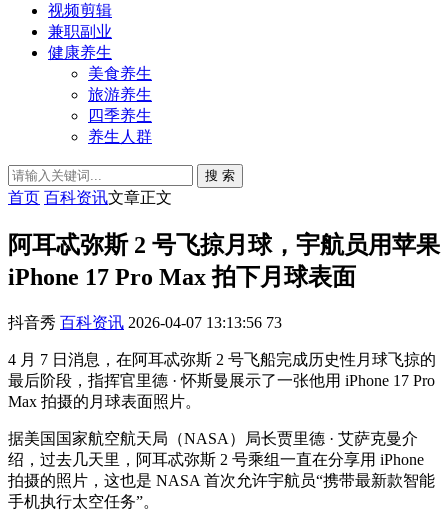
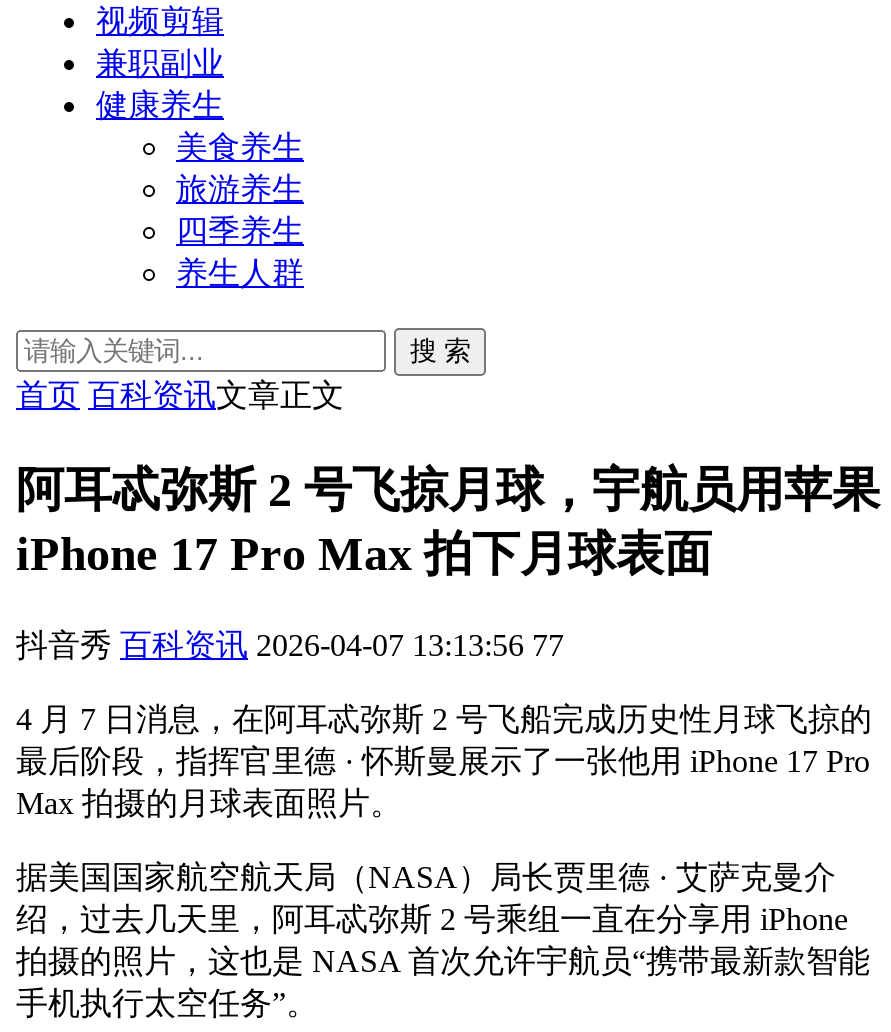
- 抖音秀 百科资讯 2026-04-07 13:13:56 73
+ 抖音秀 百科资讯 2026-04-07 13:13:56 77
